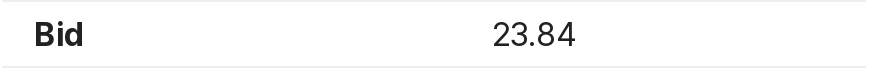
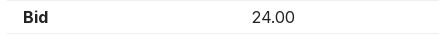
- 23.84
+ 24.00
